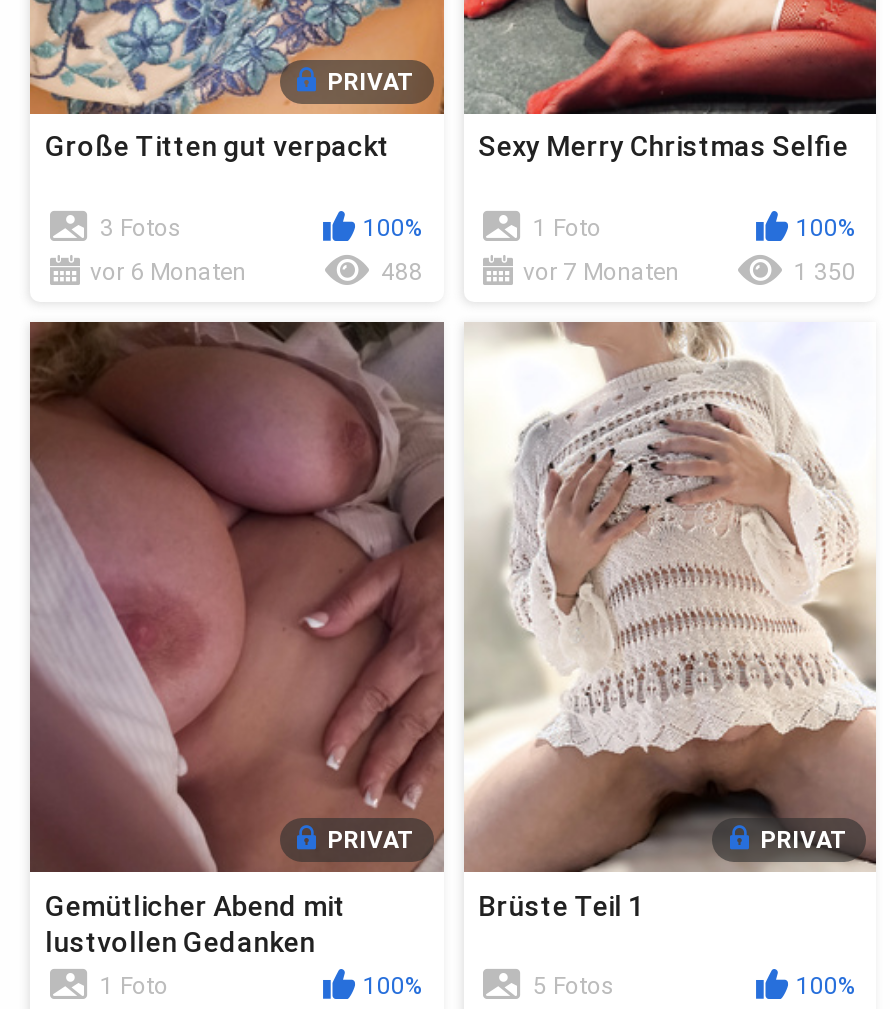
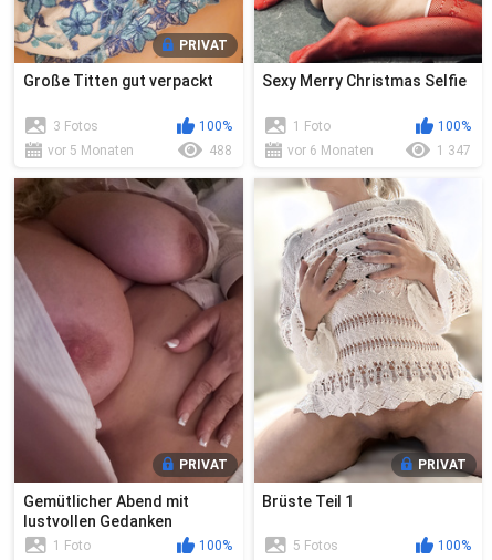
- vor 6 Monaten
+ vor 5 Monaten

- vor 7 Monaten
+ vor 6 Monaten

- 1 350
+ 1 347
